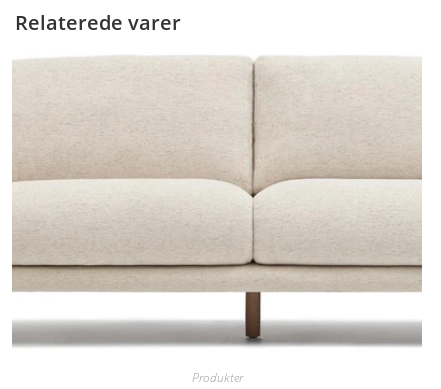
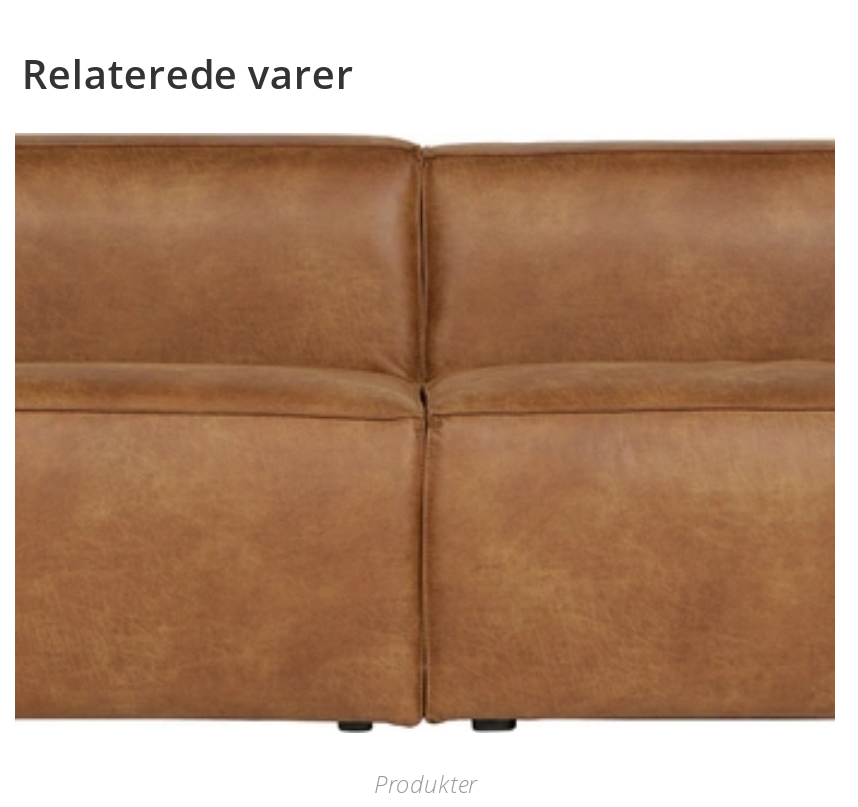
- [image]
+ [image]
